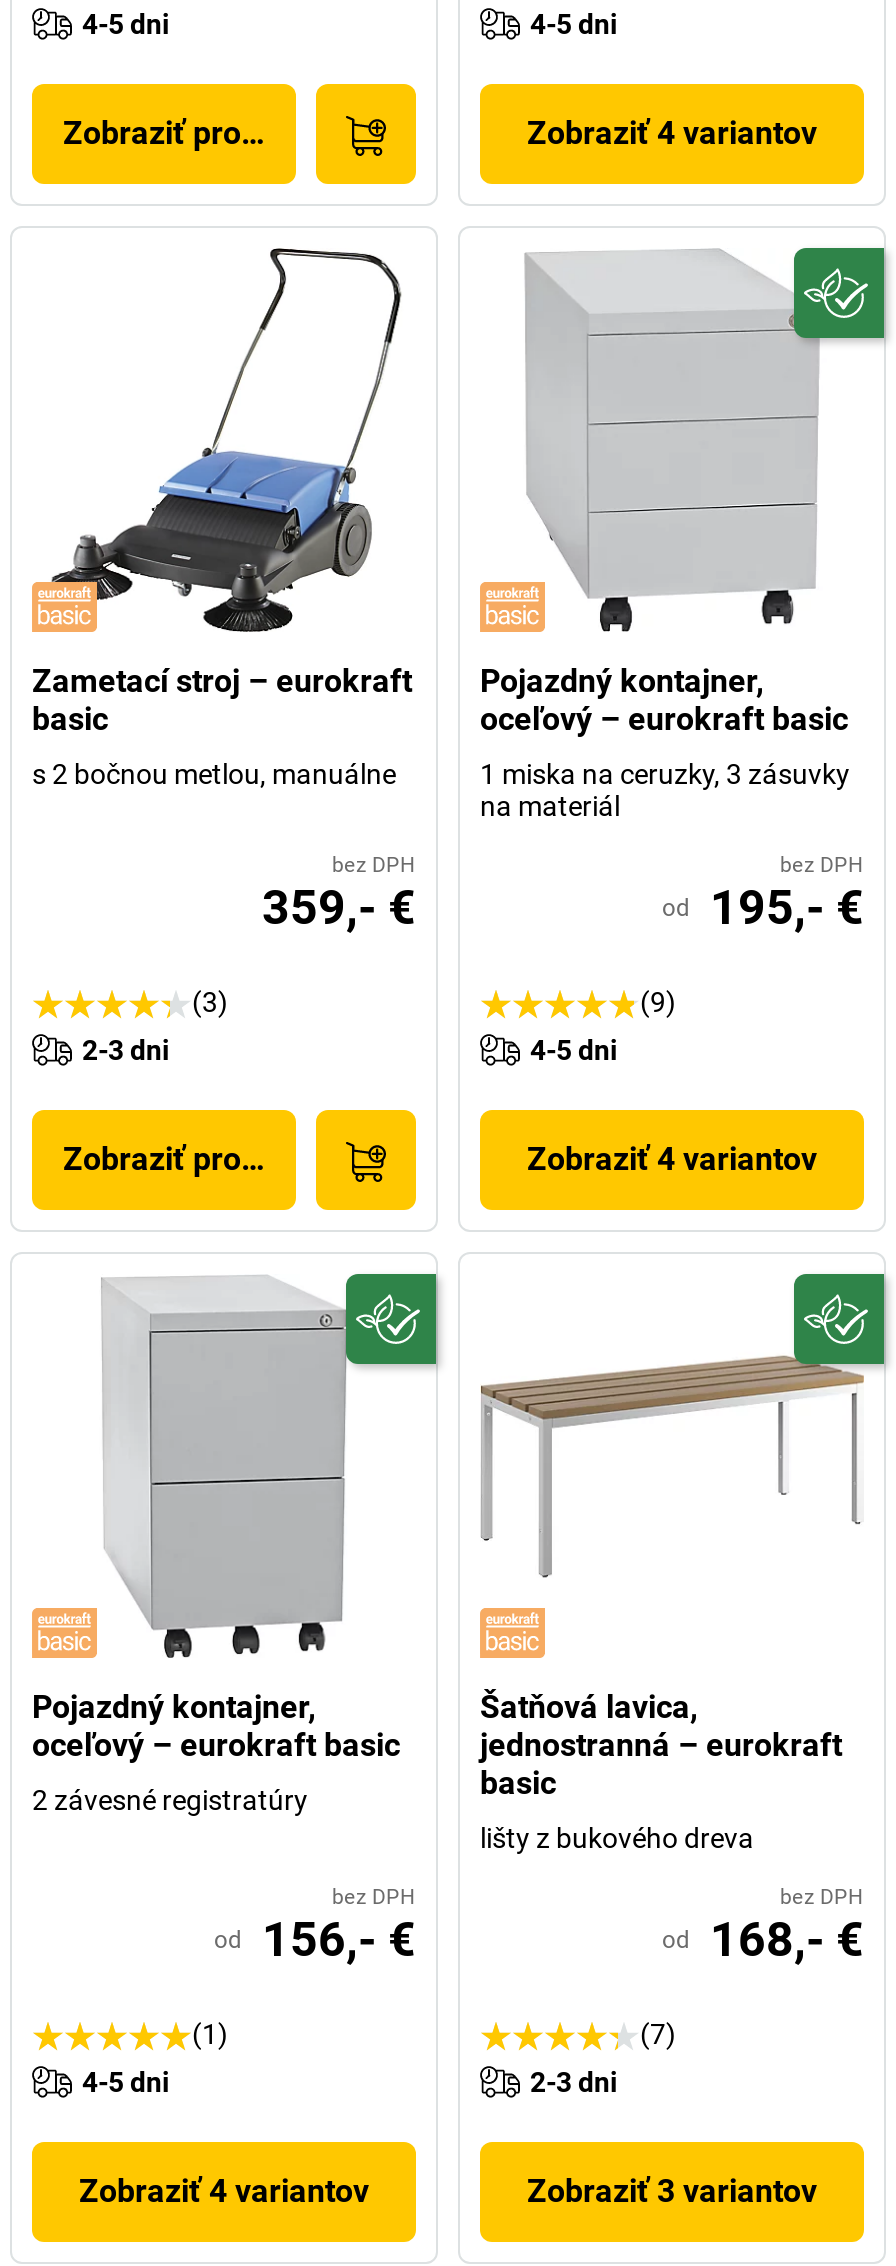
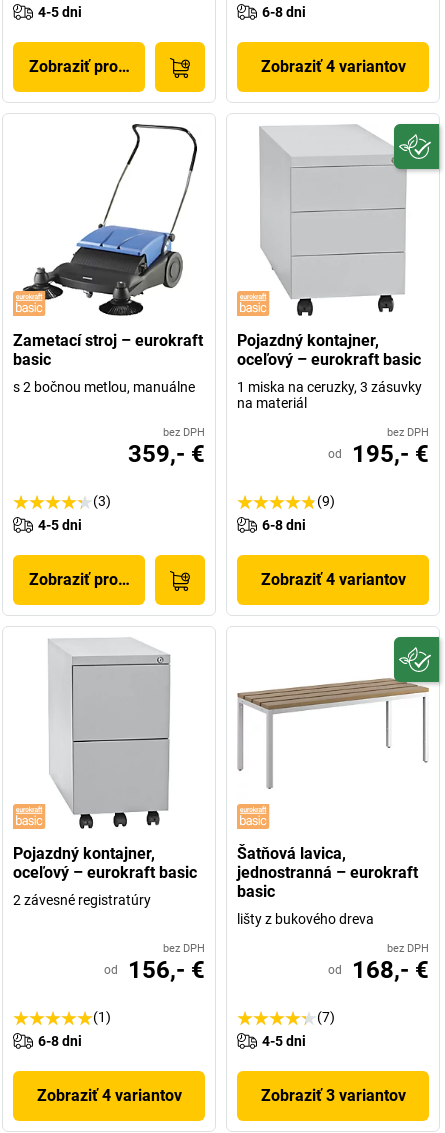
- 4-5 dni
+ 6-8 dni

- 2-3 dni
+ 4-5 dni

- 4-5 dni
+ 6-8 dni

- [image]

- 4-5 dni
+ 6-8 dni

- 2-3 dni
+ 4-5 dni
